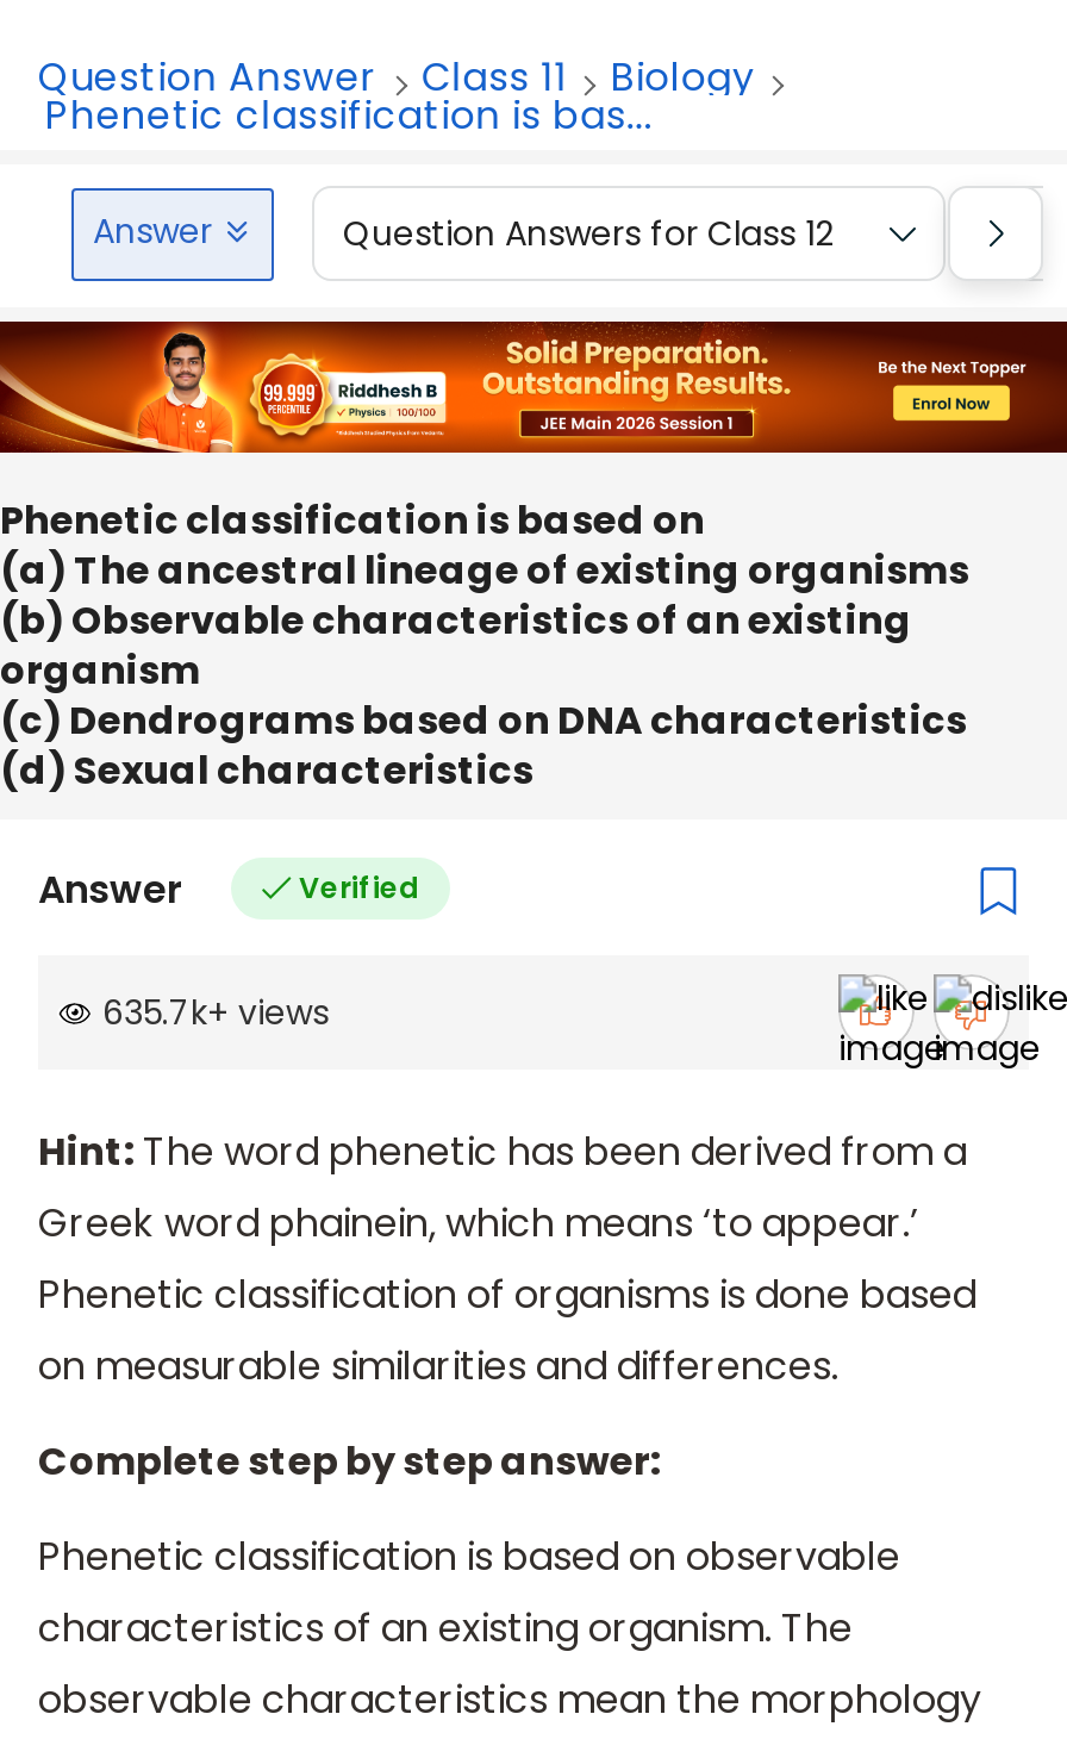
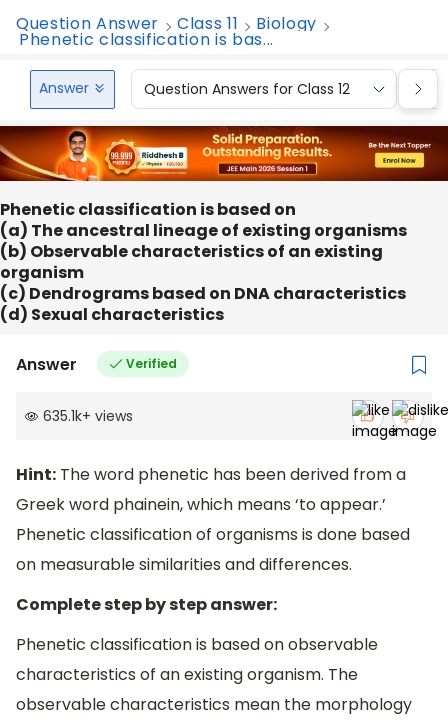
- 635.7k+ views
+ 635.1k+ views
